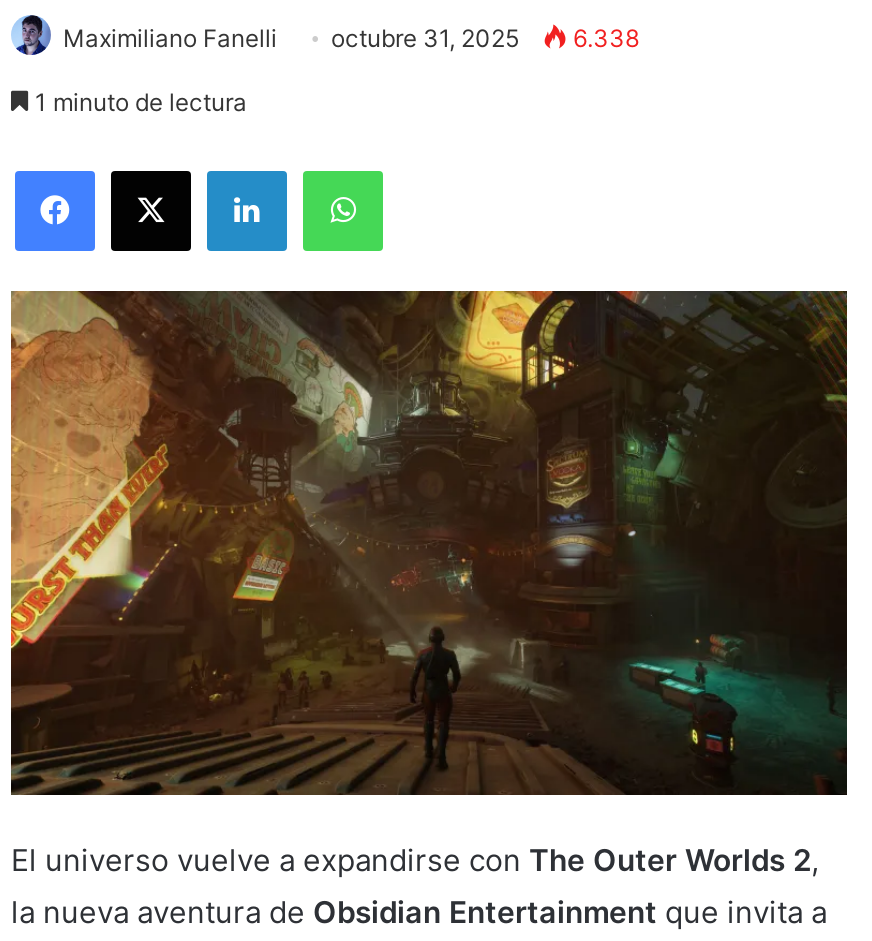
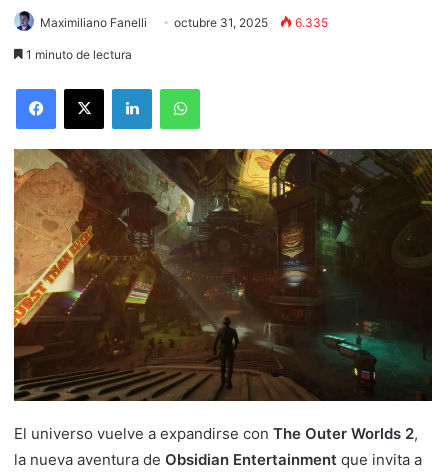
- Maximiliano Fanelli octubre 31, 2025 6.338
+ Maximiliano Fanelli octubre 31, 2025 6.335
